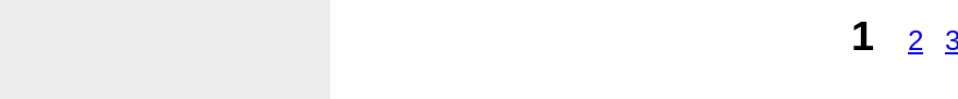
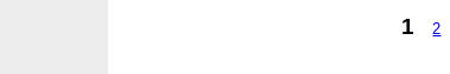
- 3
